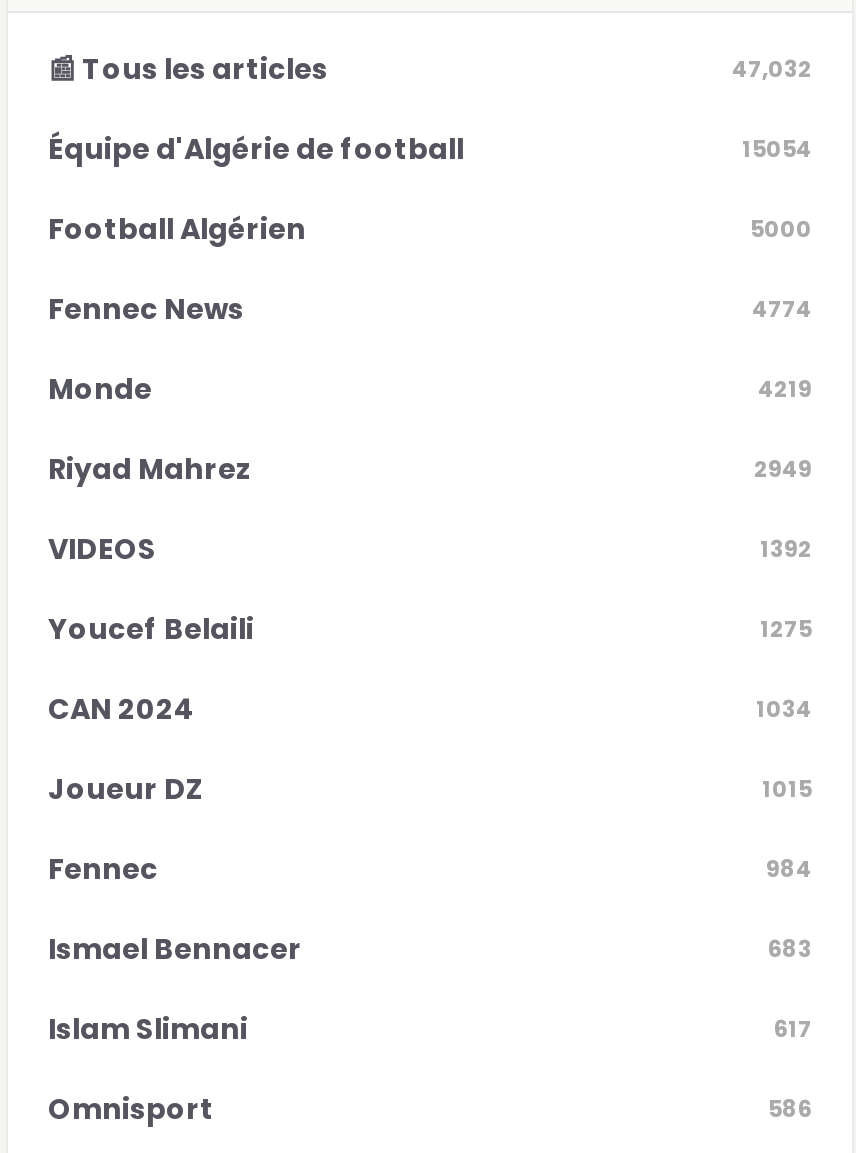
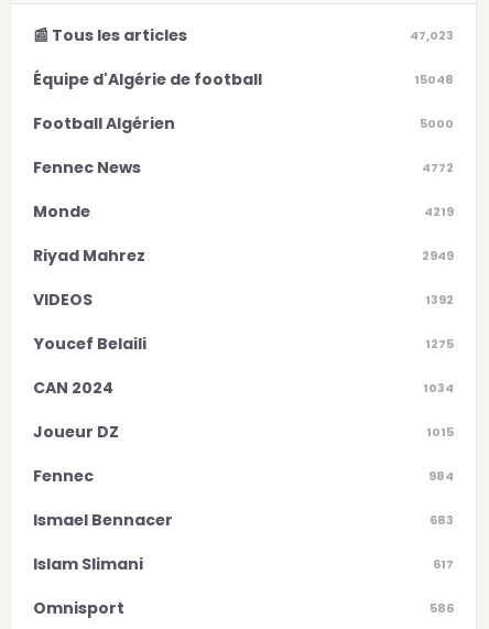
- 47,032
+ 47,023

- 15054
+ 15048

- 4774
+ 4772
